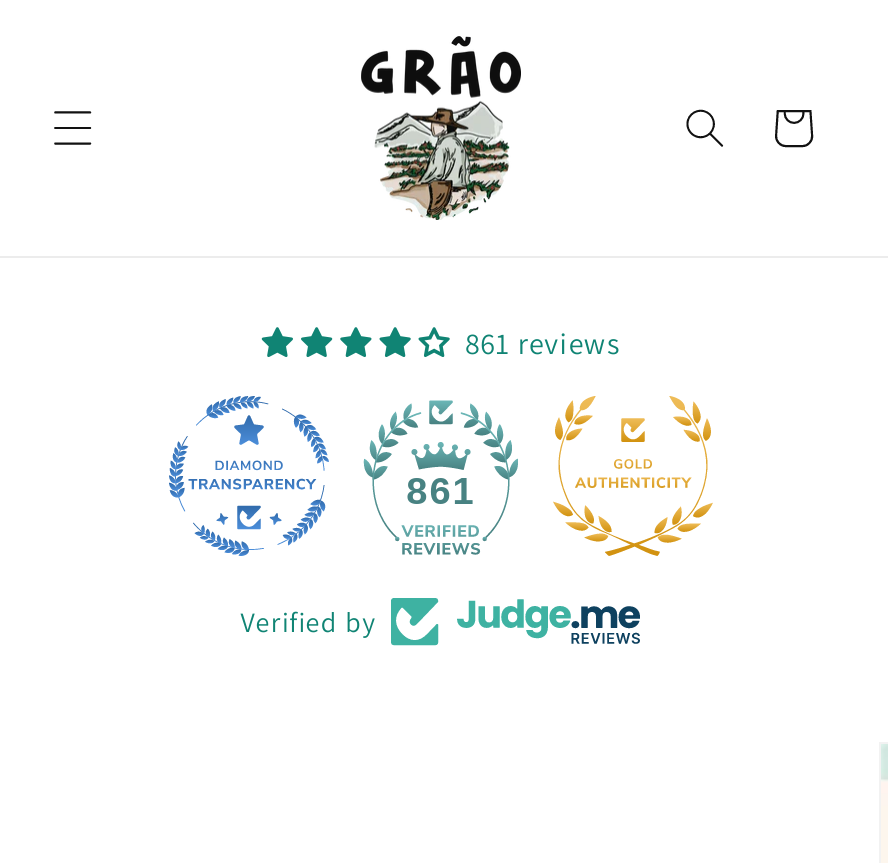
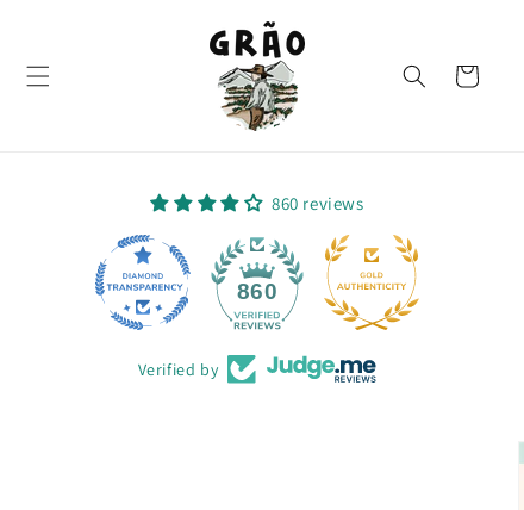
- 861 reviews
+ 860 reviews

- 861
+ 860
